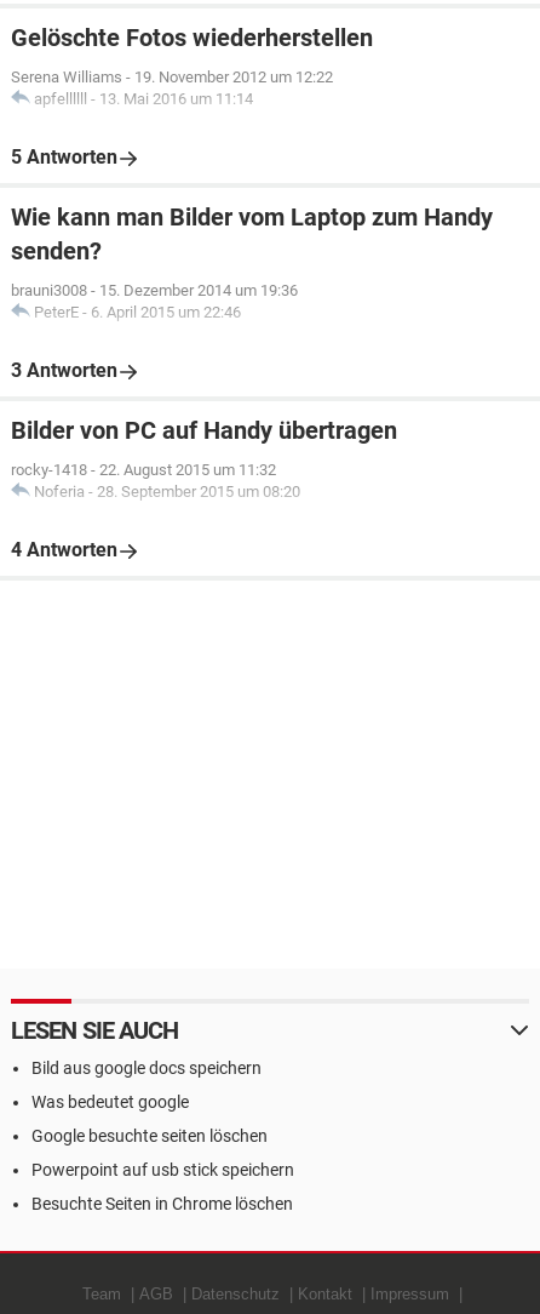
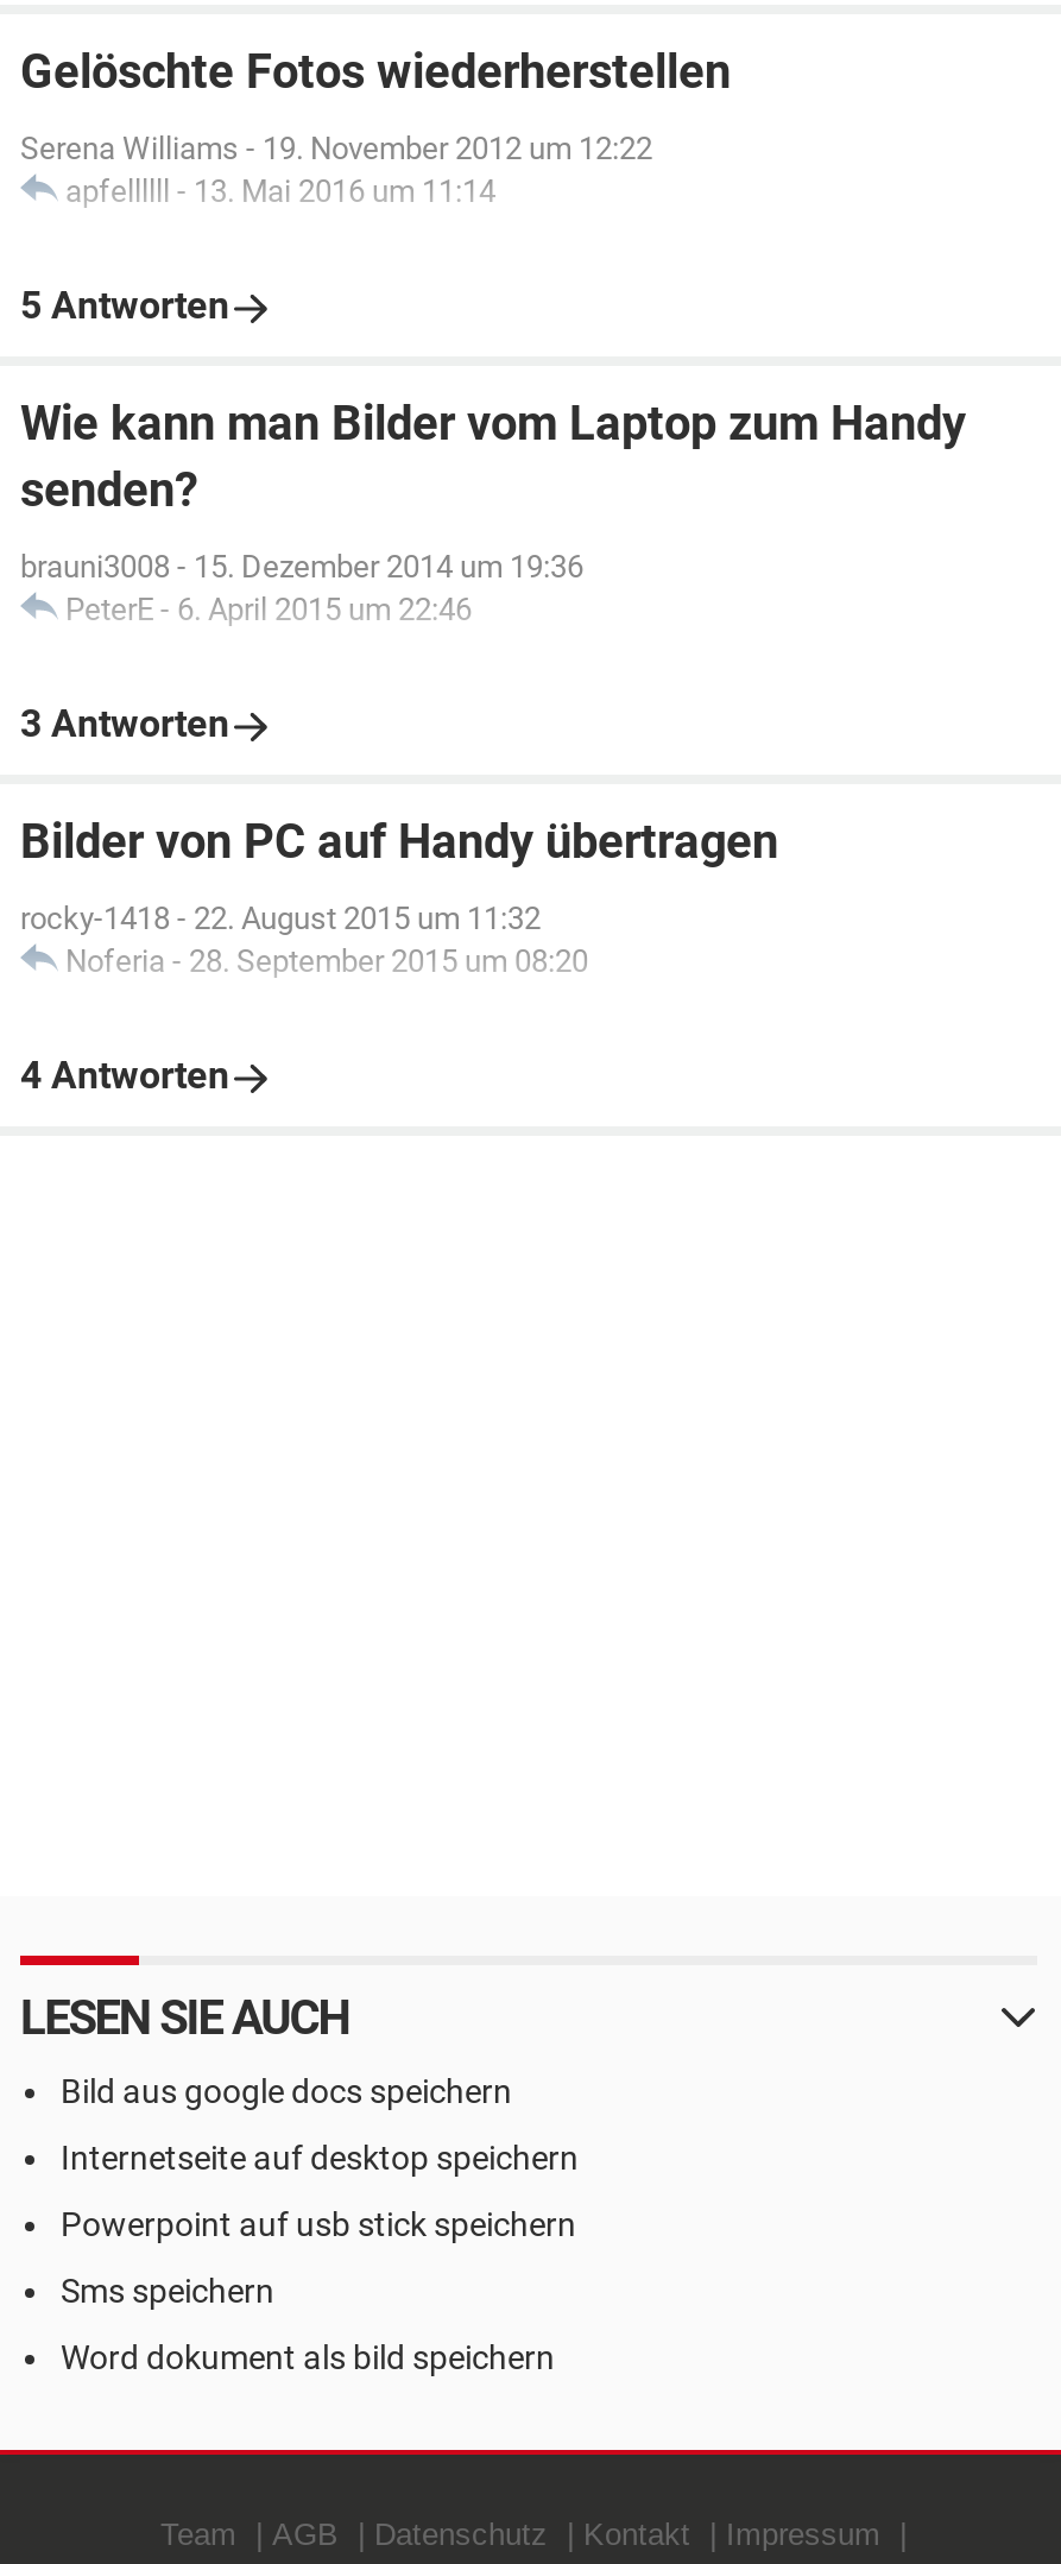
- Was bedeutet google
- Google besuchte seiten löschen
+ Internetseite auf desktop speichern

moved up: Powerpoint auf usb stick speichern

- Besuchte Seiten in Chrome löschen
+ Sms speichern
+ Word dokument als bild speichern
